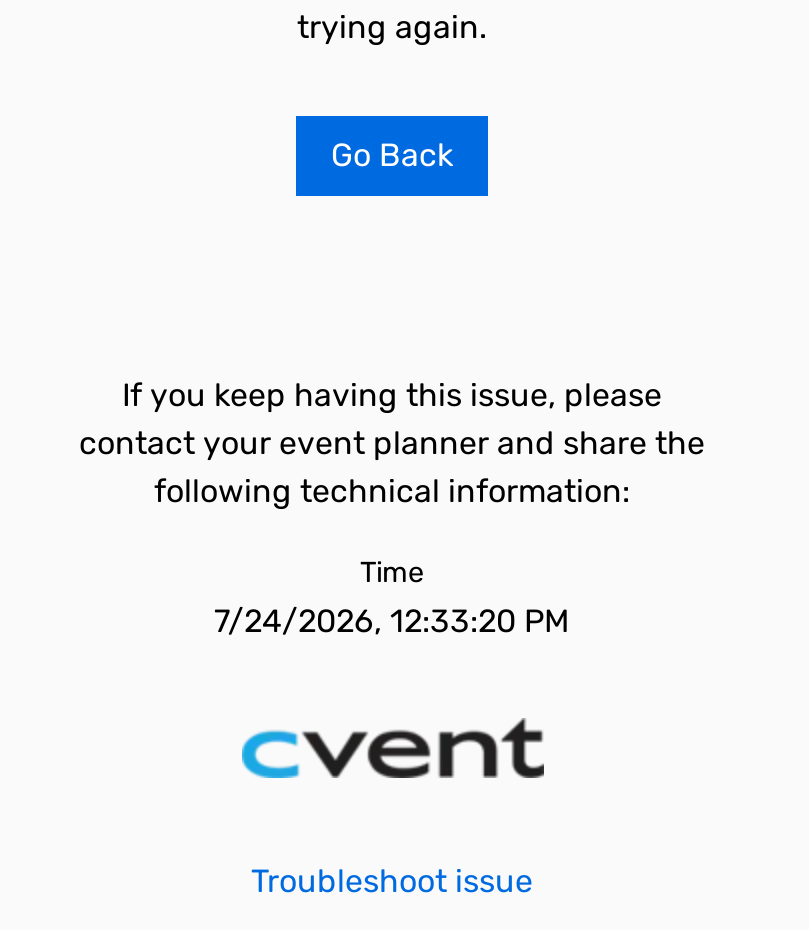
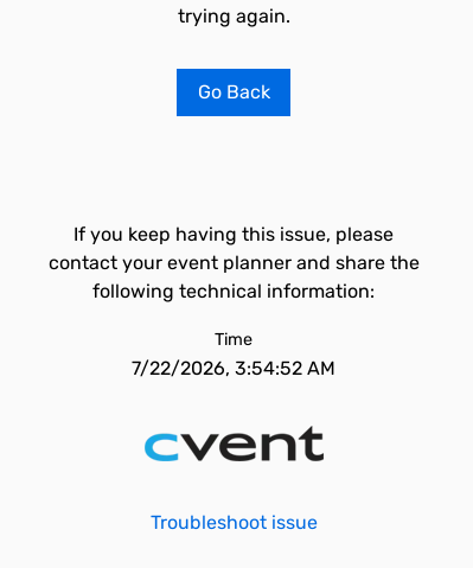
- 7/24/2026, 12:33:20 PM
+ 7/22/2026, 3:54:52 AM
